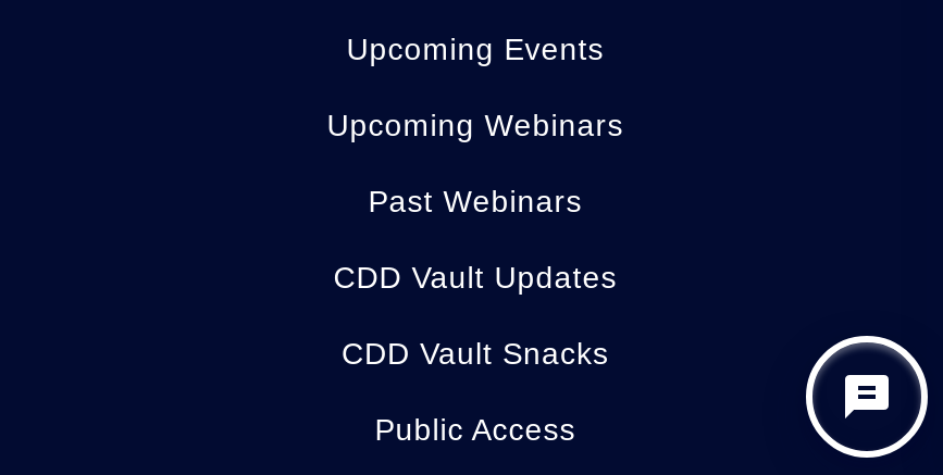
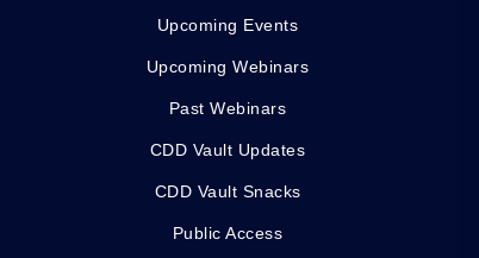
- [image]
